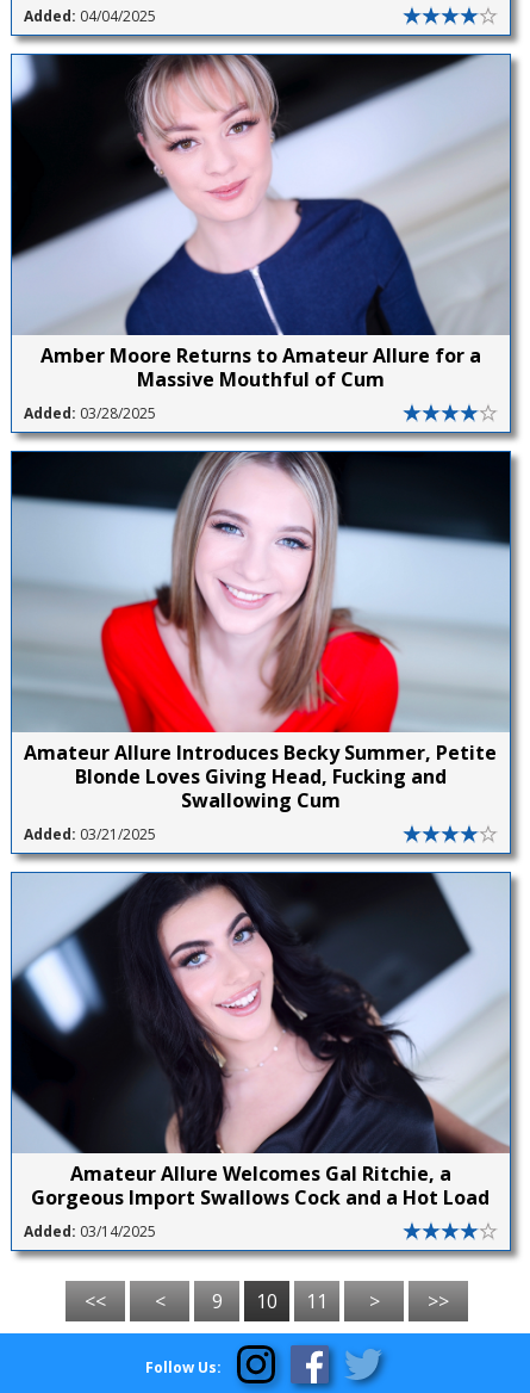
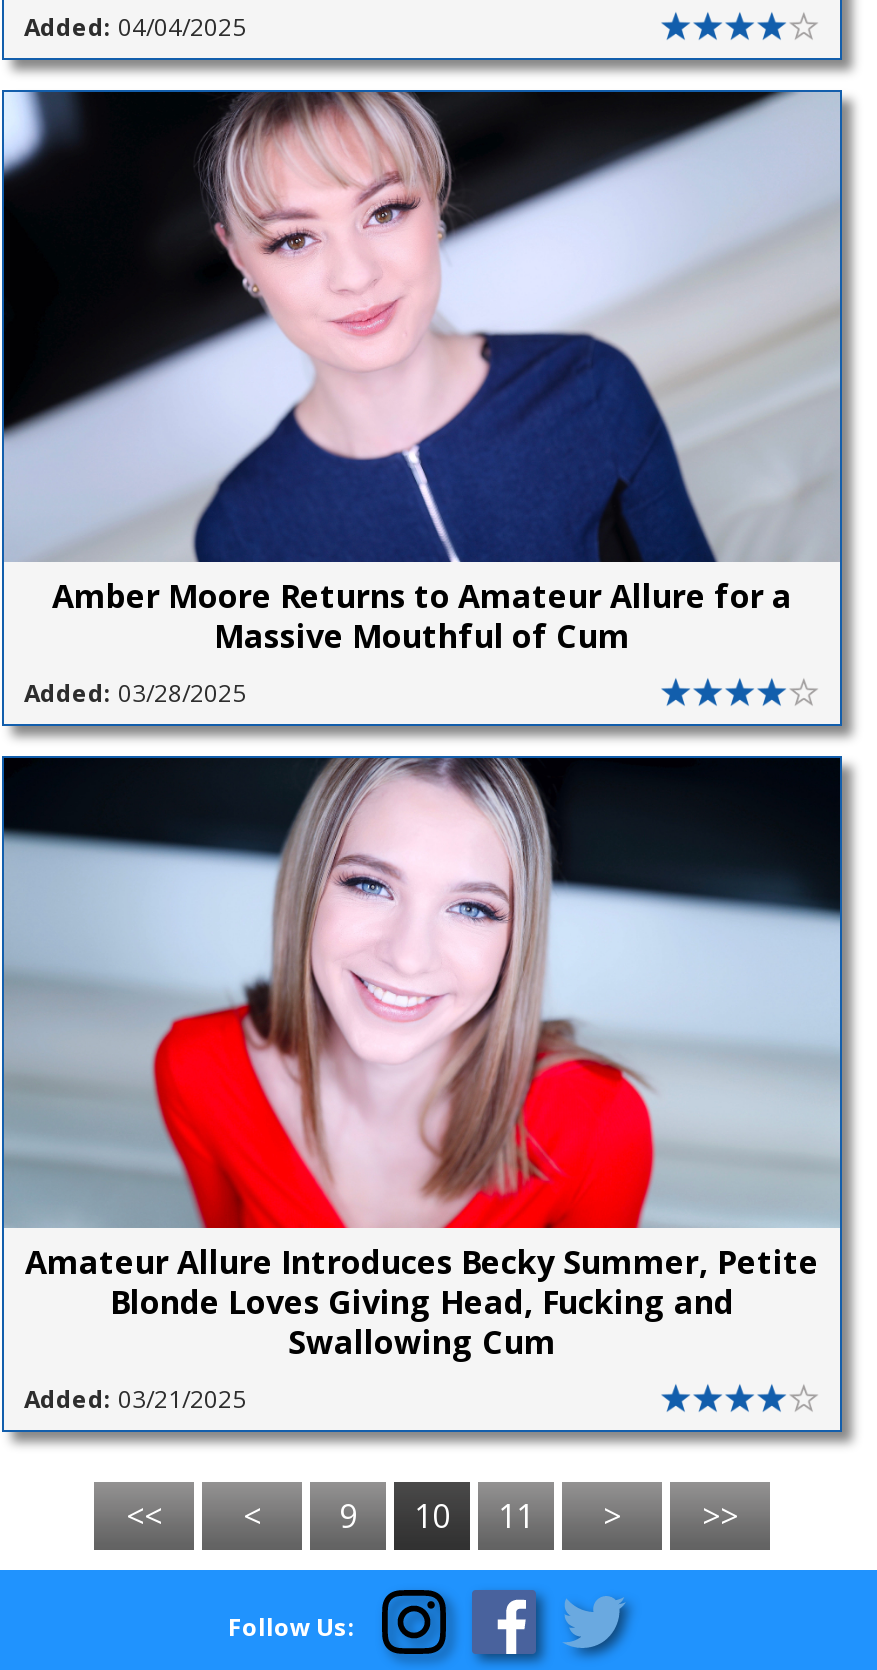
- [image]
- Amateur Allure Welcomes Gal Ritchie, a
- Gorgeous Import Swallows Cock and a Hot Load
- Added: 03/14/2025
